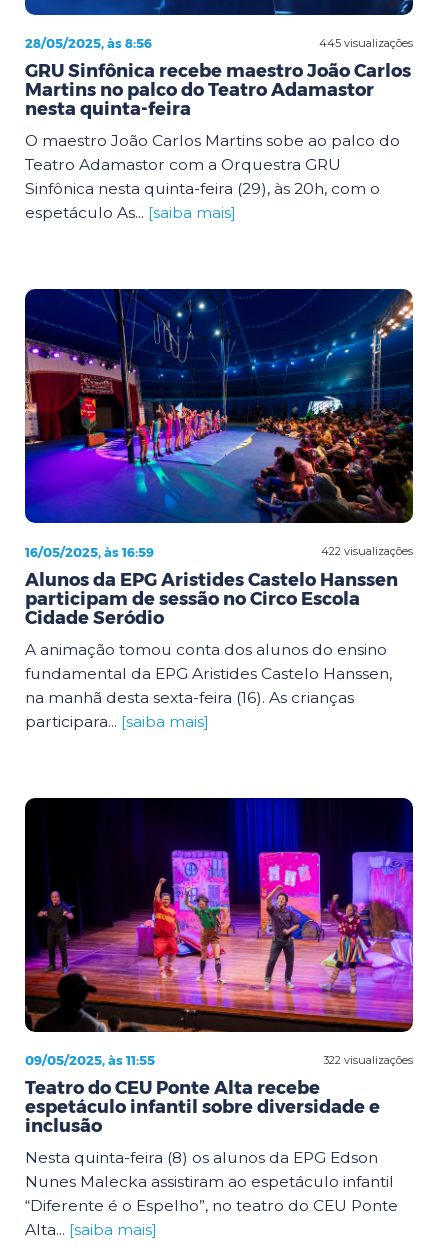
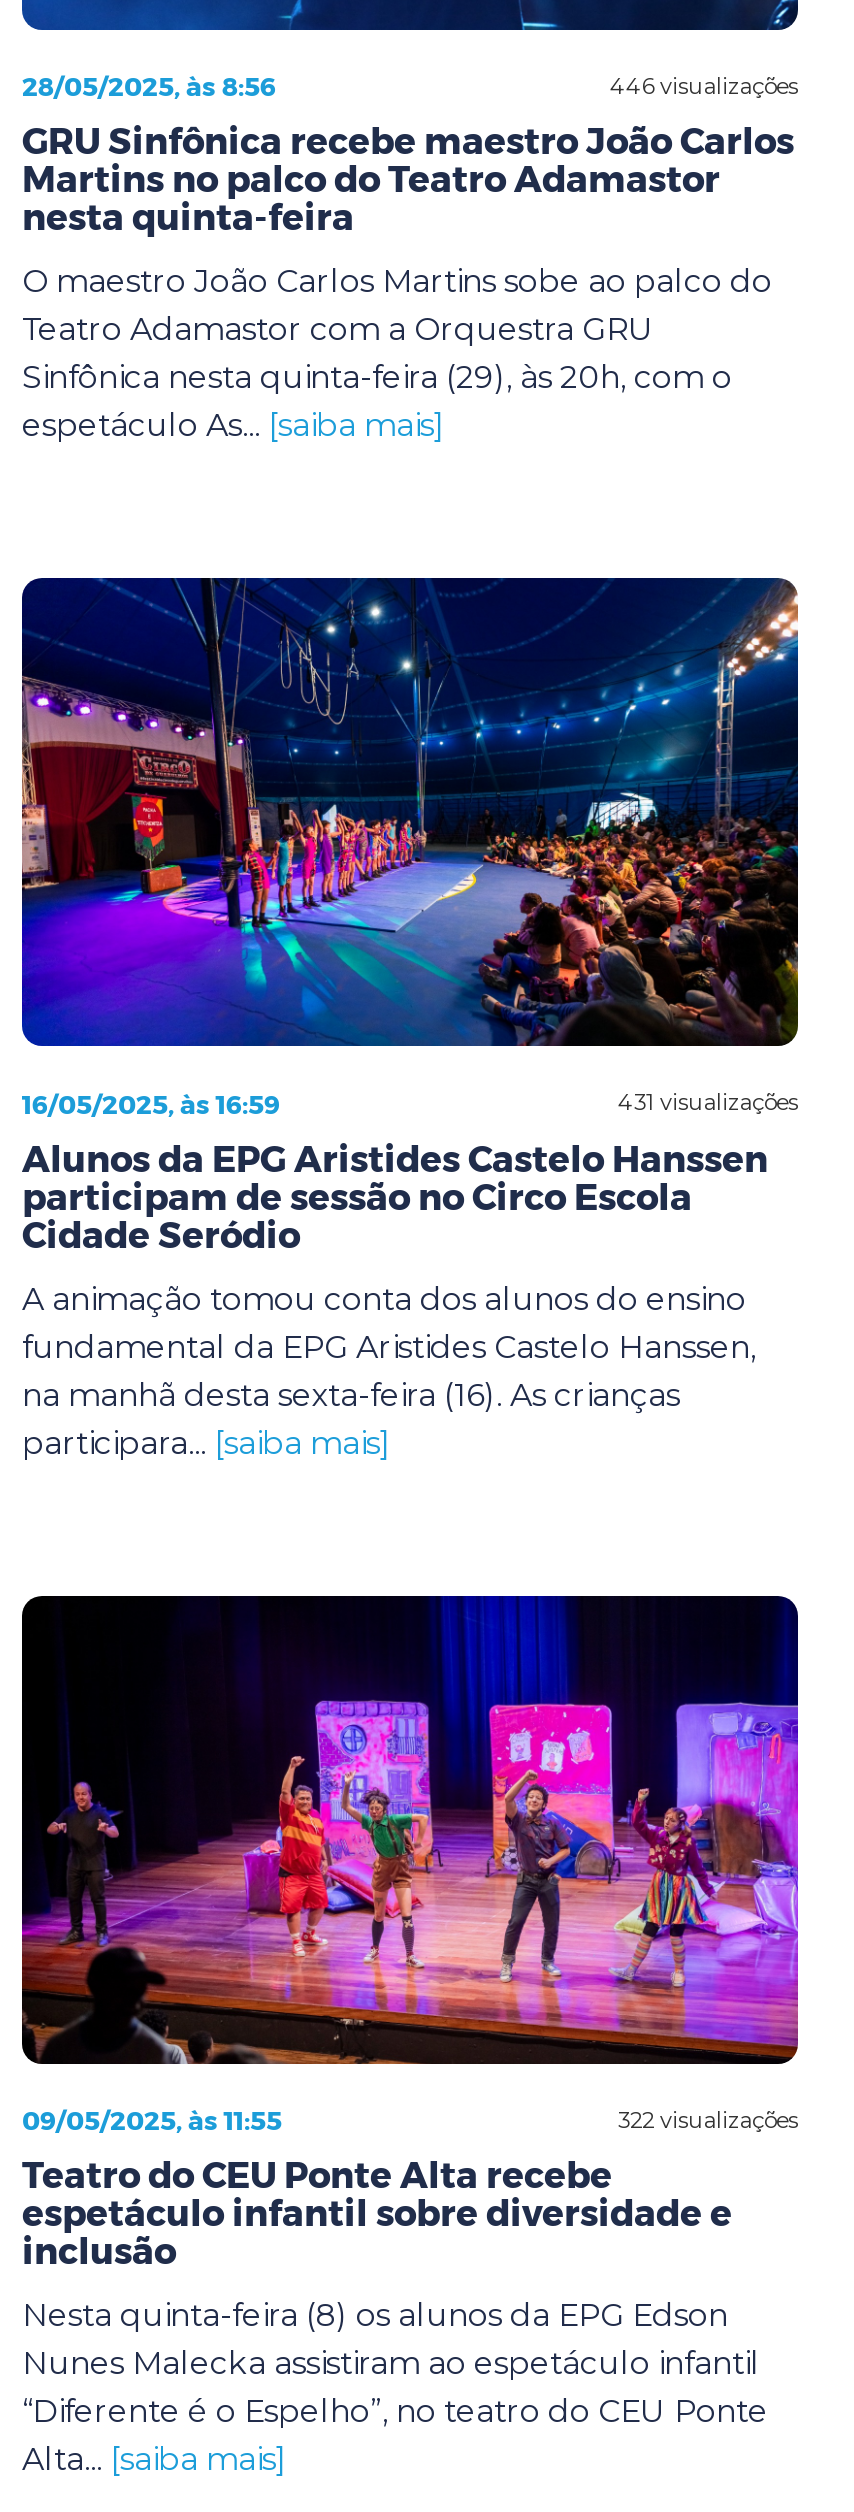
- 445 visualizações
+ 446 visualizações

- 422 visualizações
+ 431 visualizações
